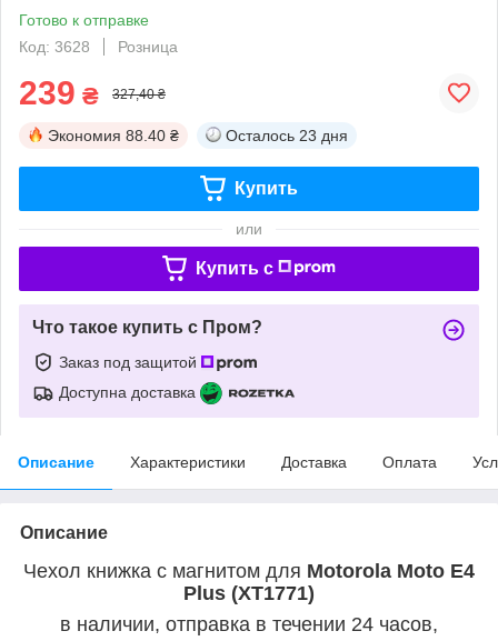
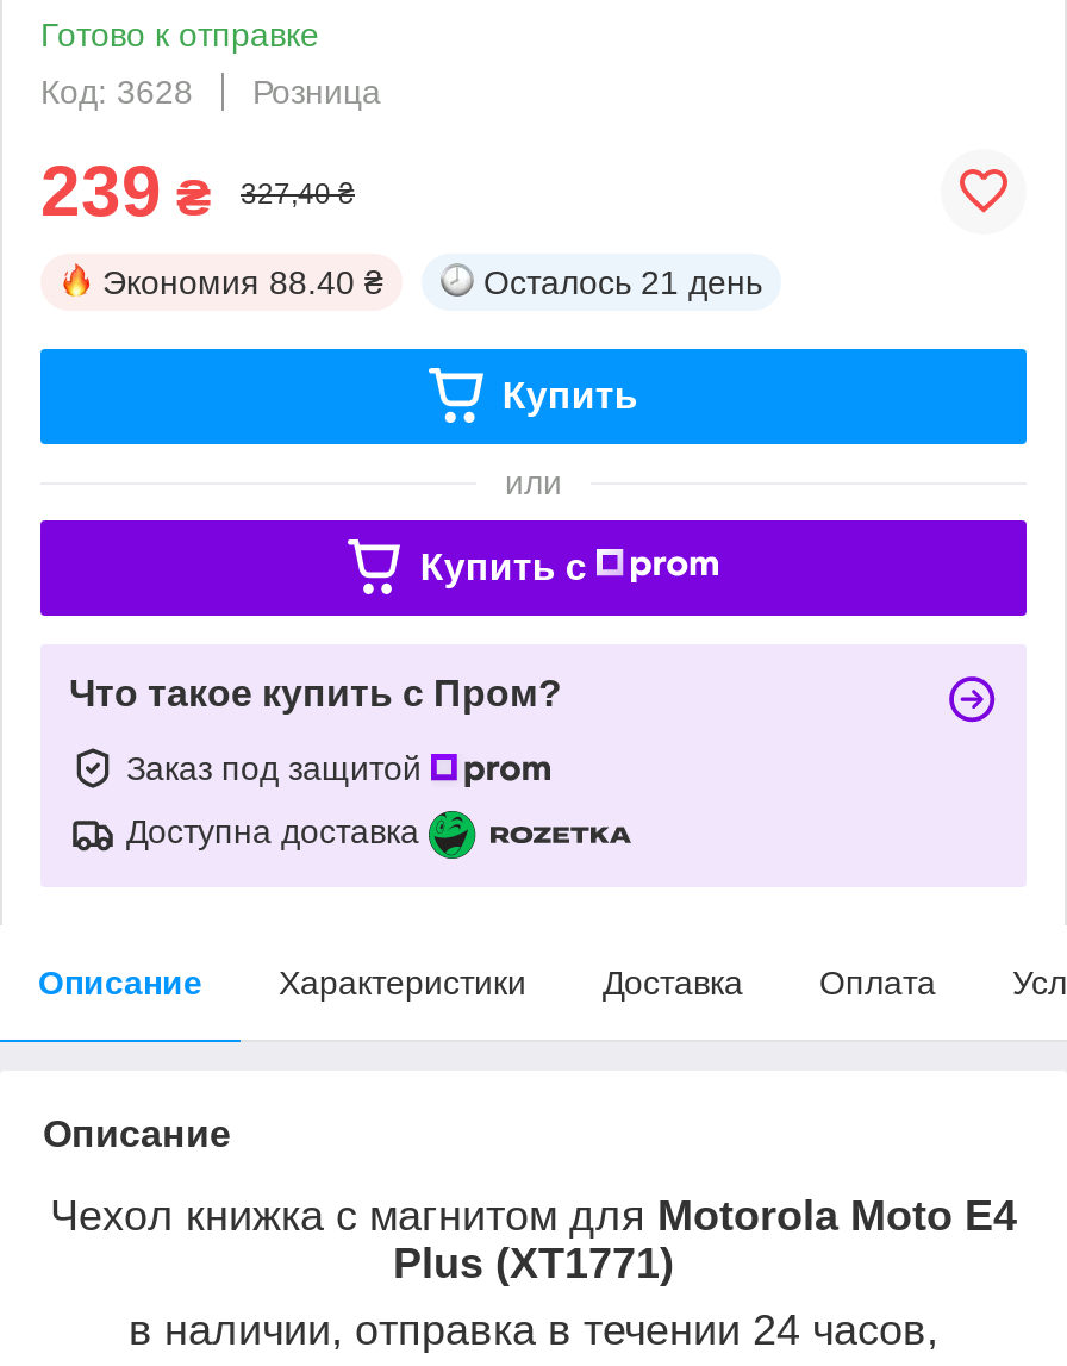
- Осталось 23 дня
+ Осталось 21 день
